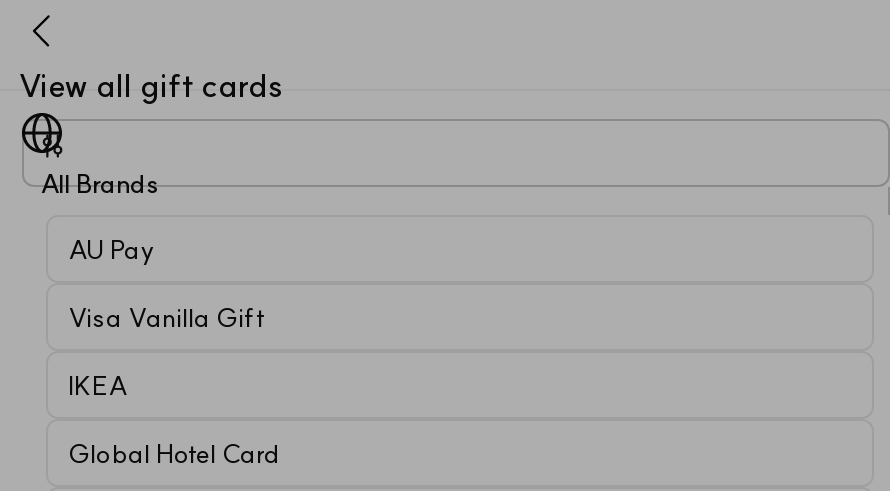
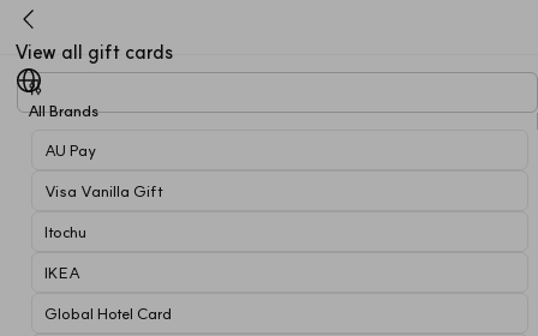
+ Itochu
